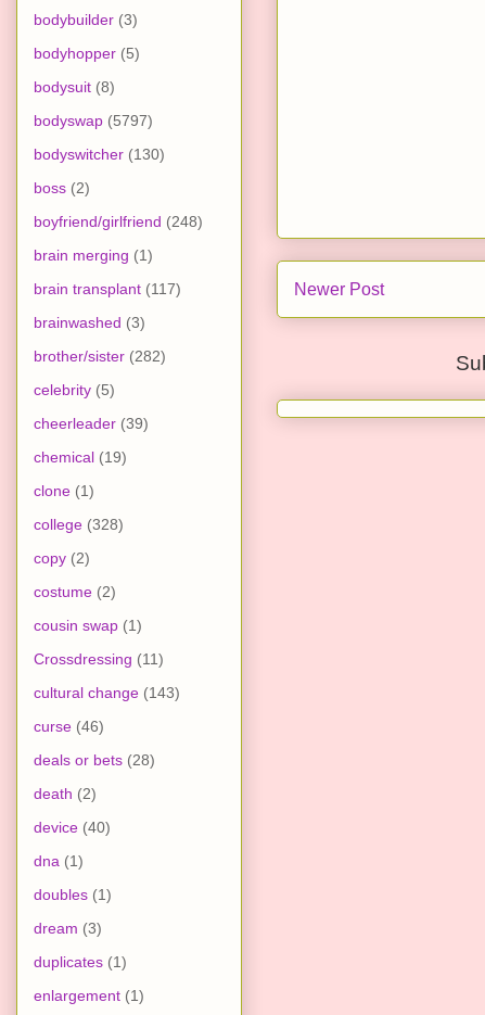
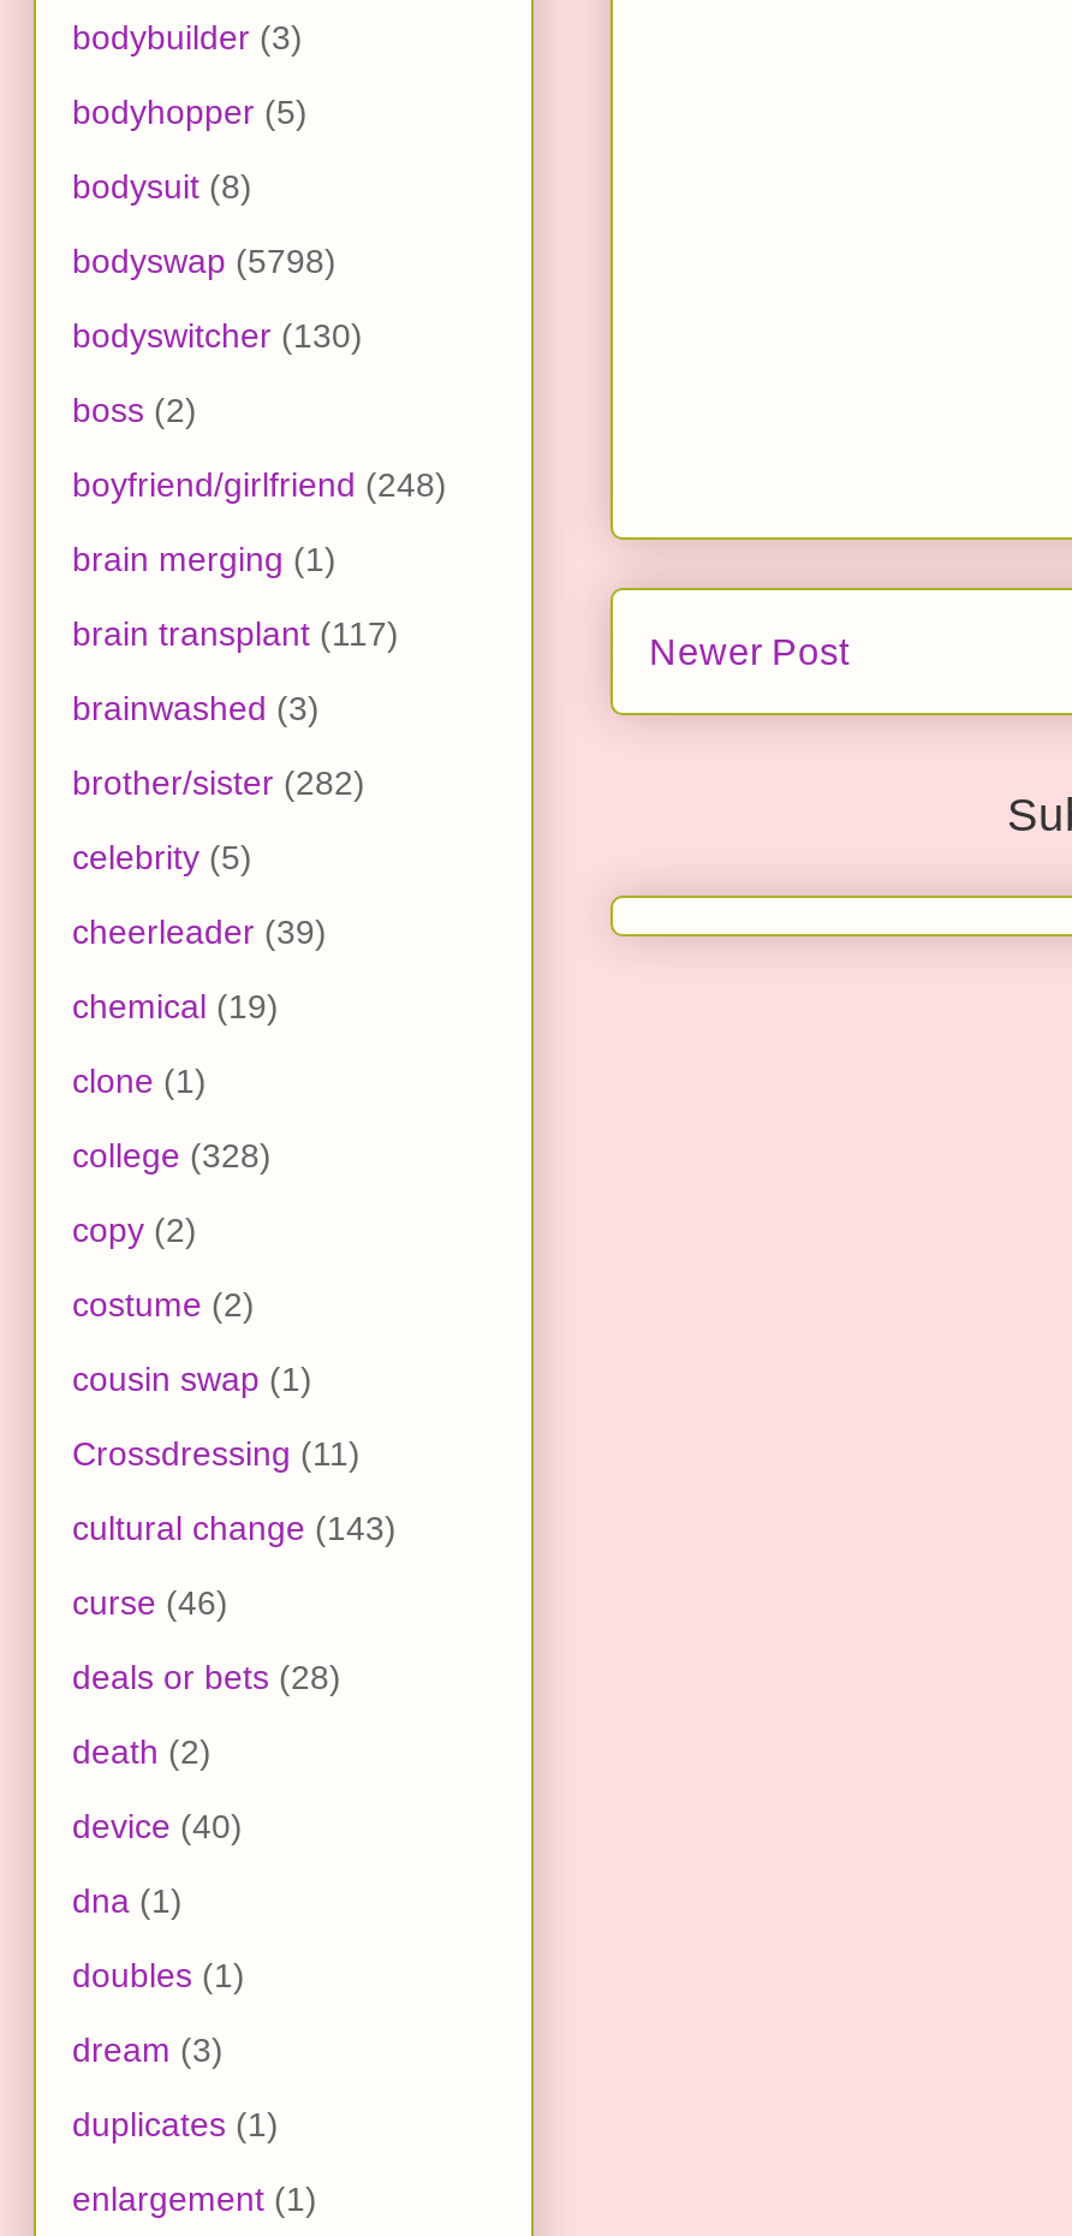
- bodyswap (5797)
+ bodyswap (5798)
